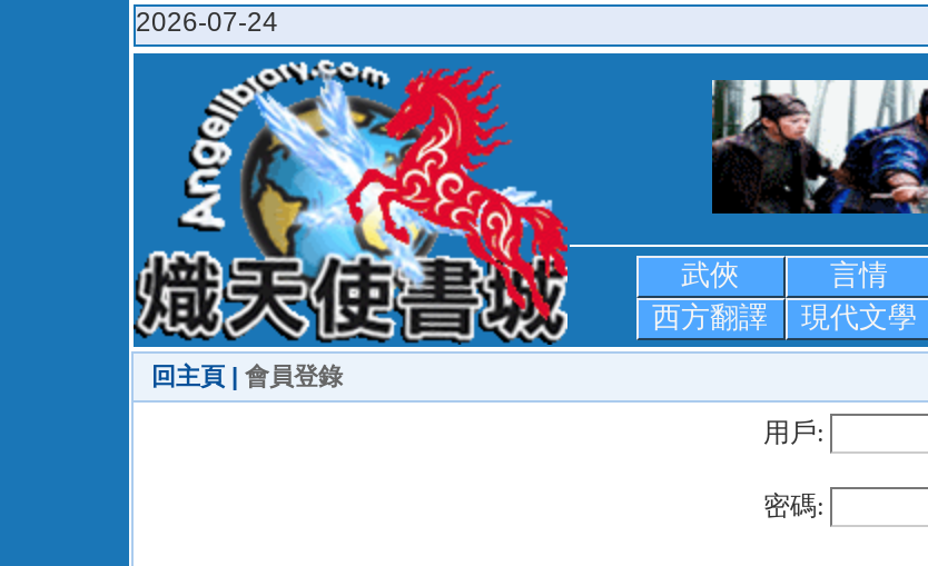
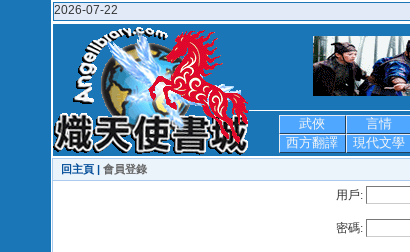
- 2026-07-24
+ 2026-07-22
